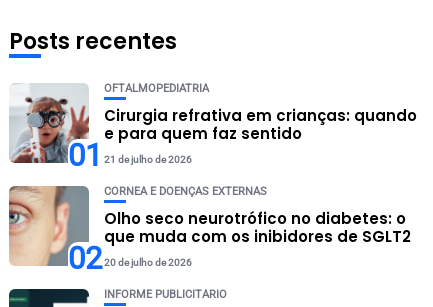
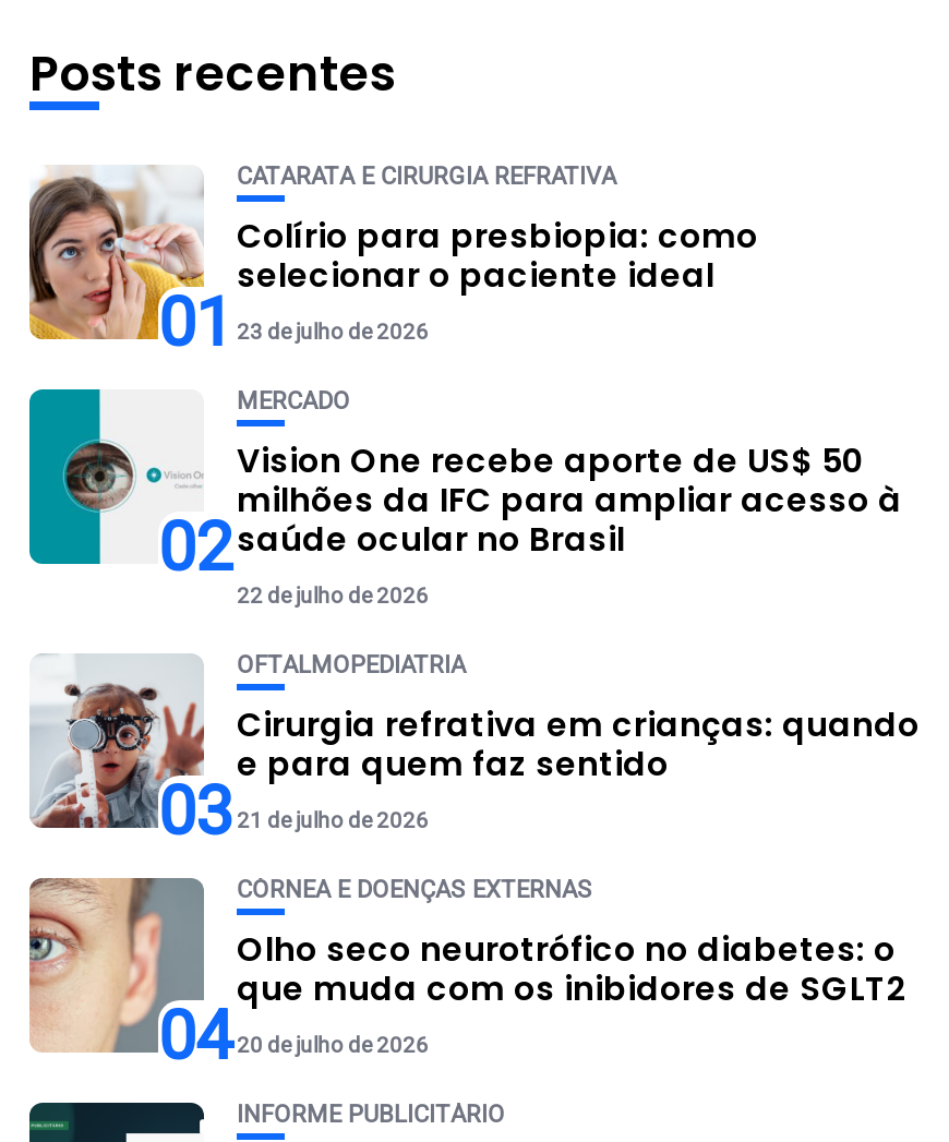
+ [image]
+ CATARATA E CIRURGIA REFRATIVA
+ Colírio para presbiopia: como
+ selecionar o paciente ideal
+ 23 de julho de 2026
+ 02

+ MERCADO
+ Vision One recebe aporte de US$ 50
+ milhões da IFC para ampliar acesso à
+ saúde ocular no Brasil
+ 22 de julho de 2026
+ 03

- 02 20 de julho de 2026
+ 04 20 de julho de 2026
